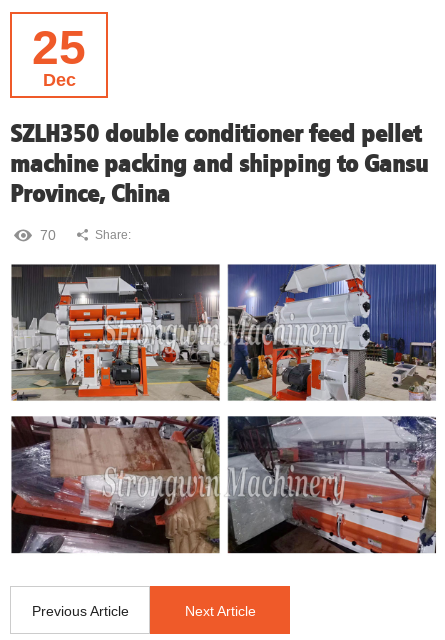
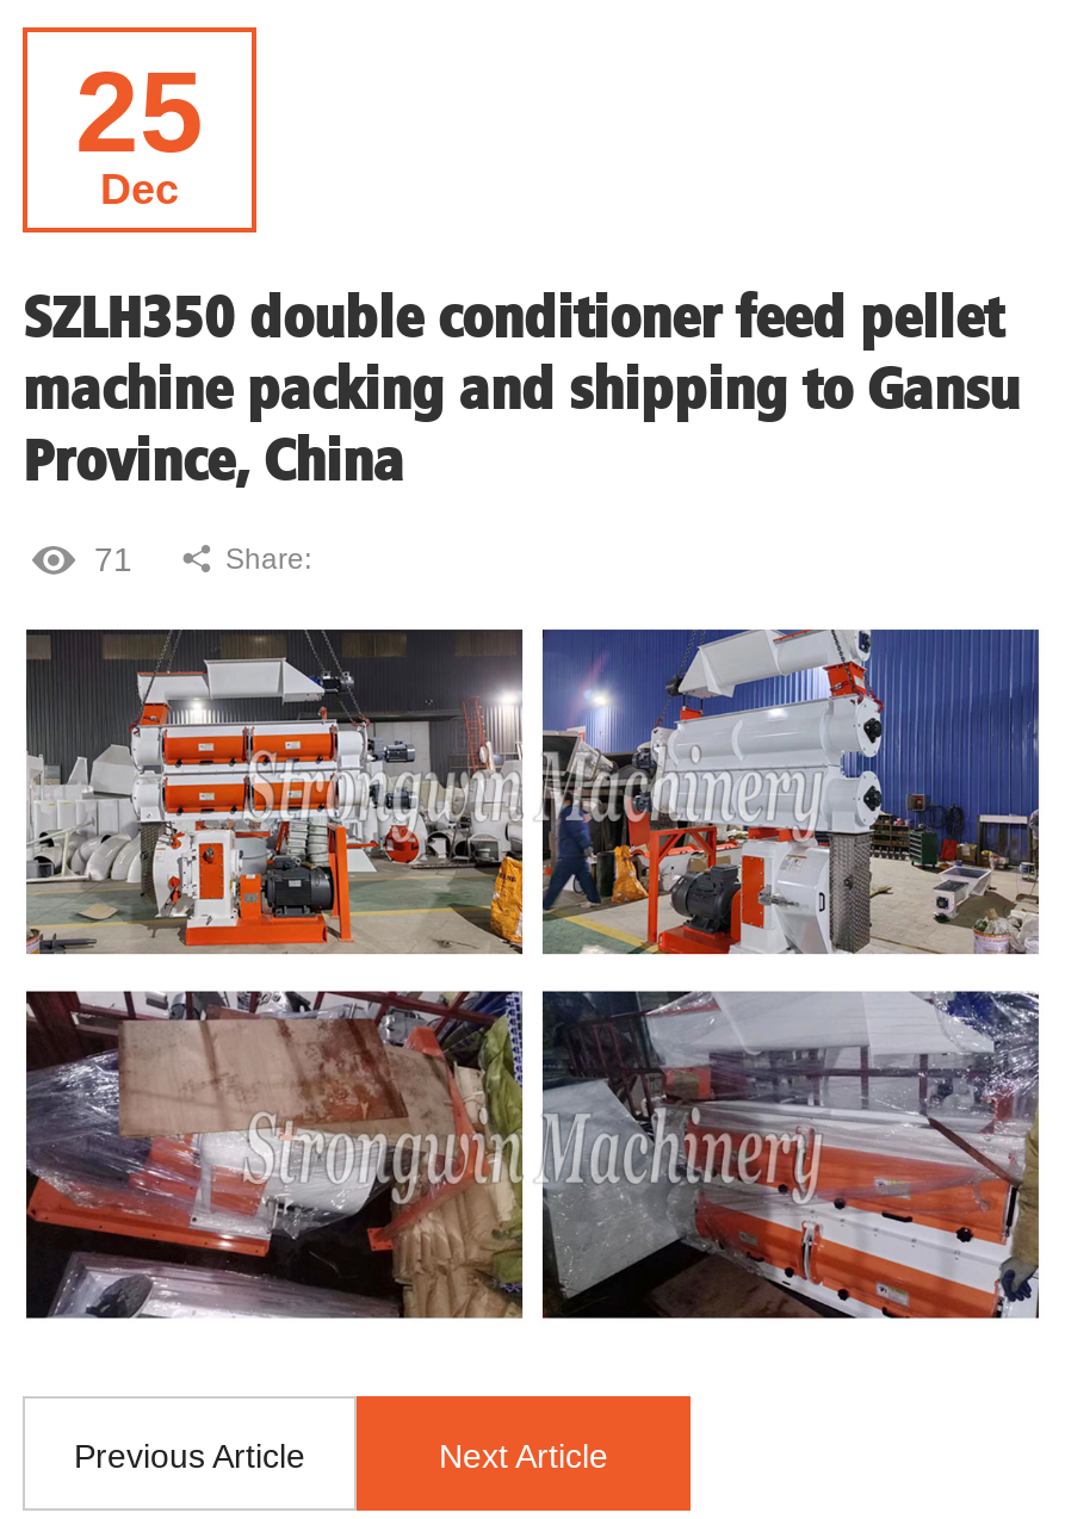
- 70
+ 71
